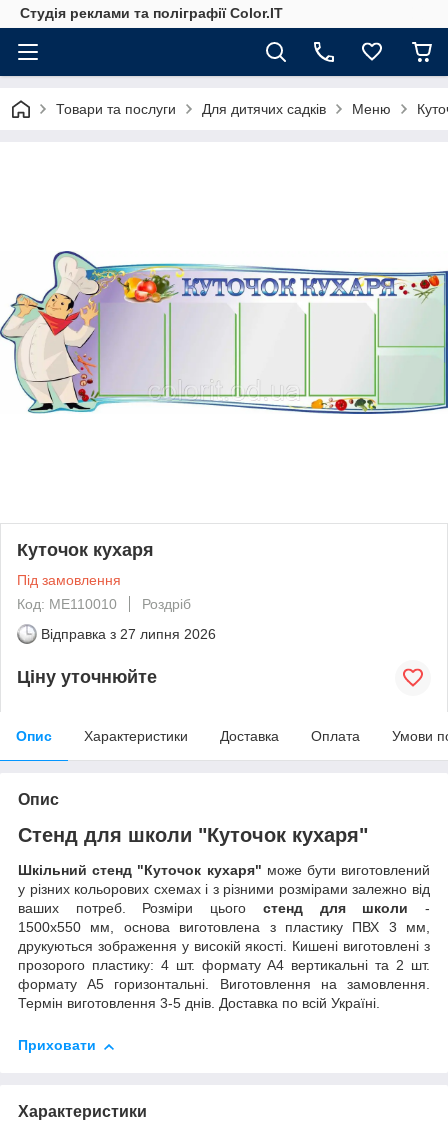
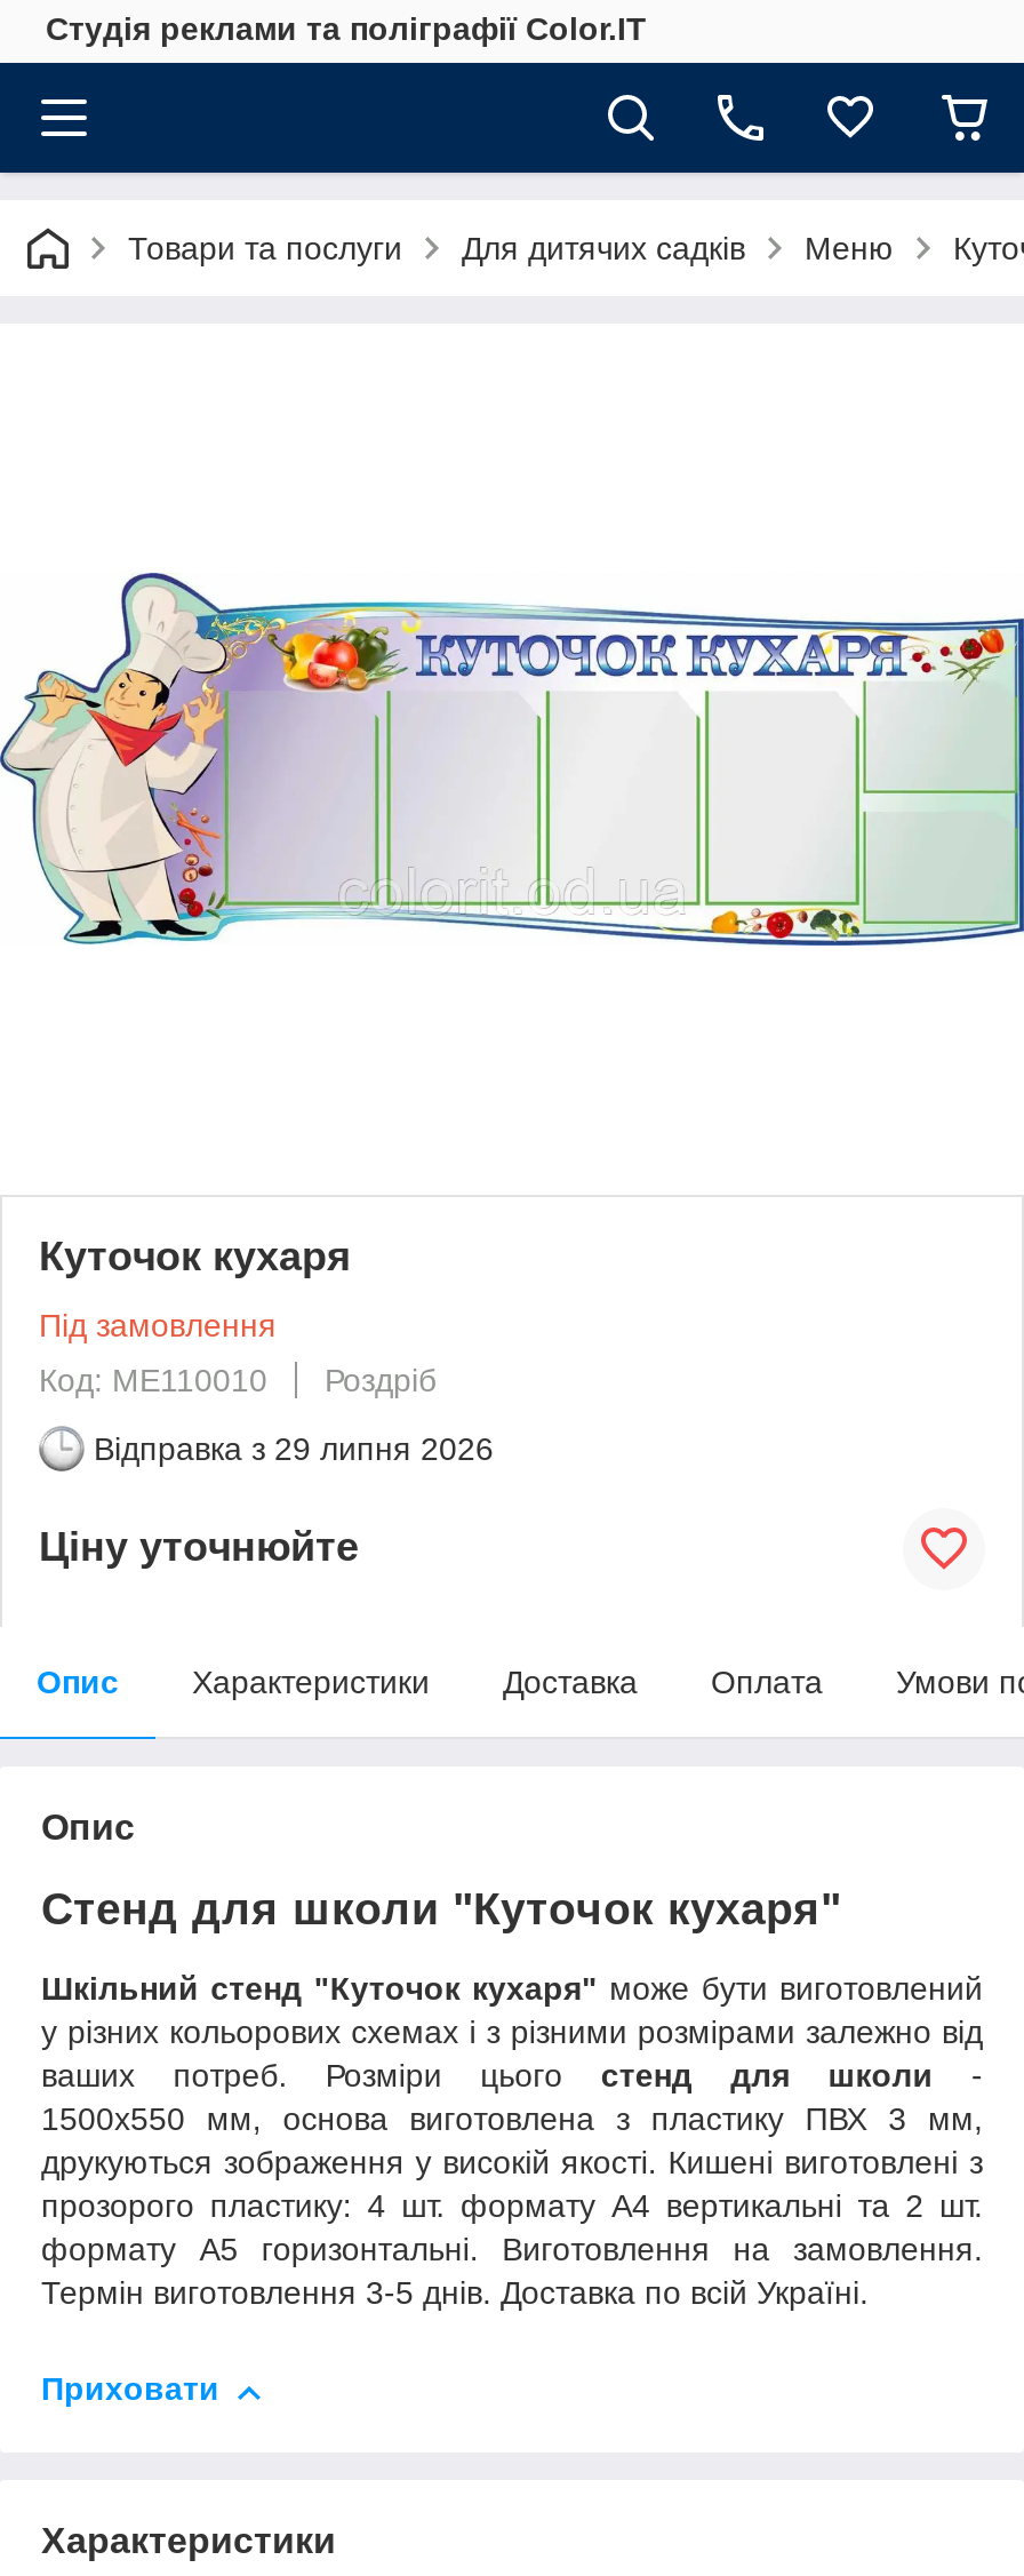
- Відправка з 27 липня 2026
+ Відправка з 29 липня 2026
